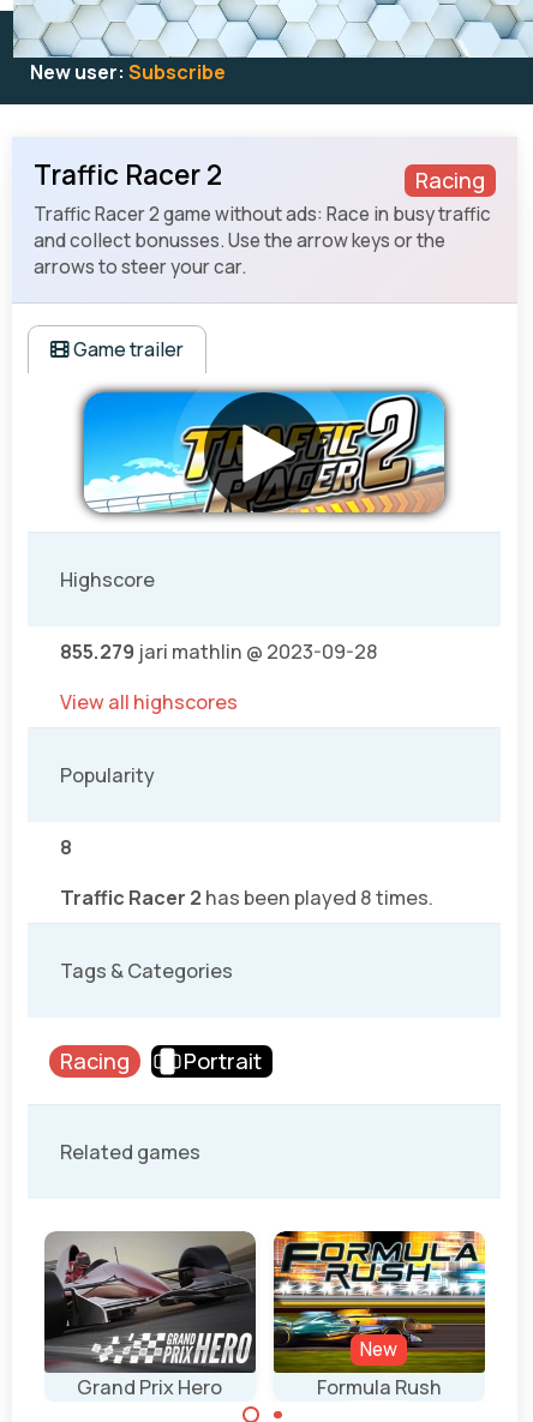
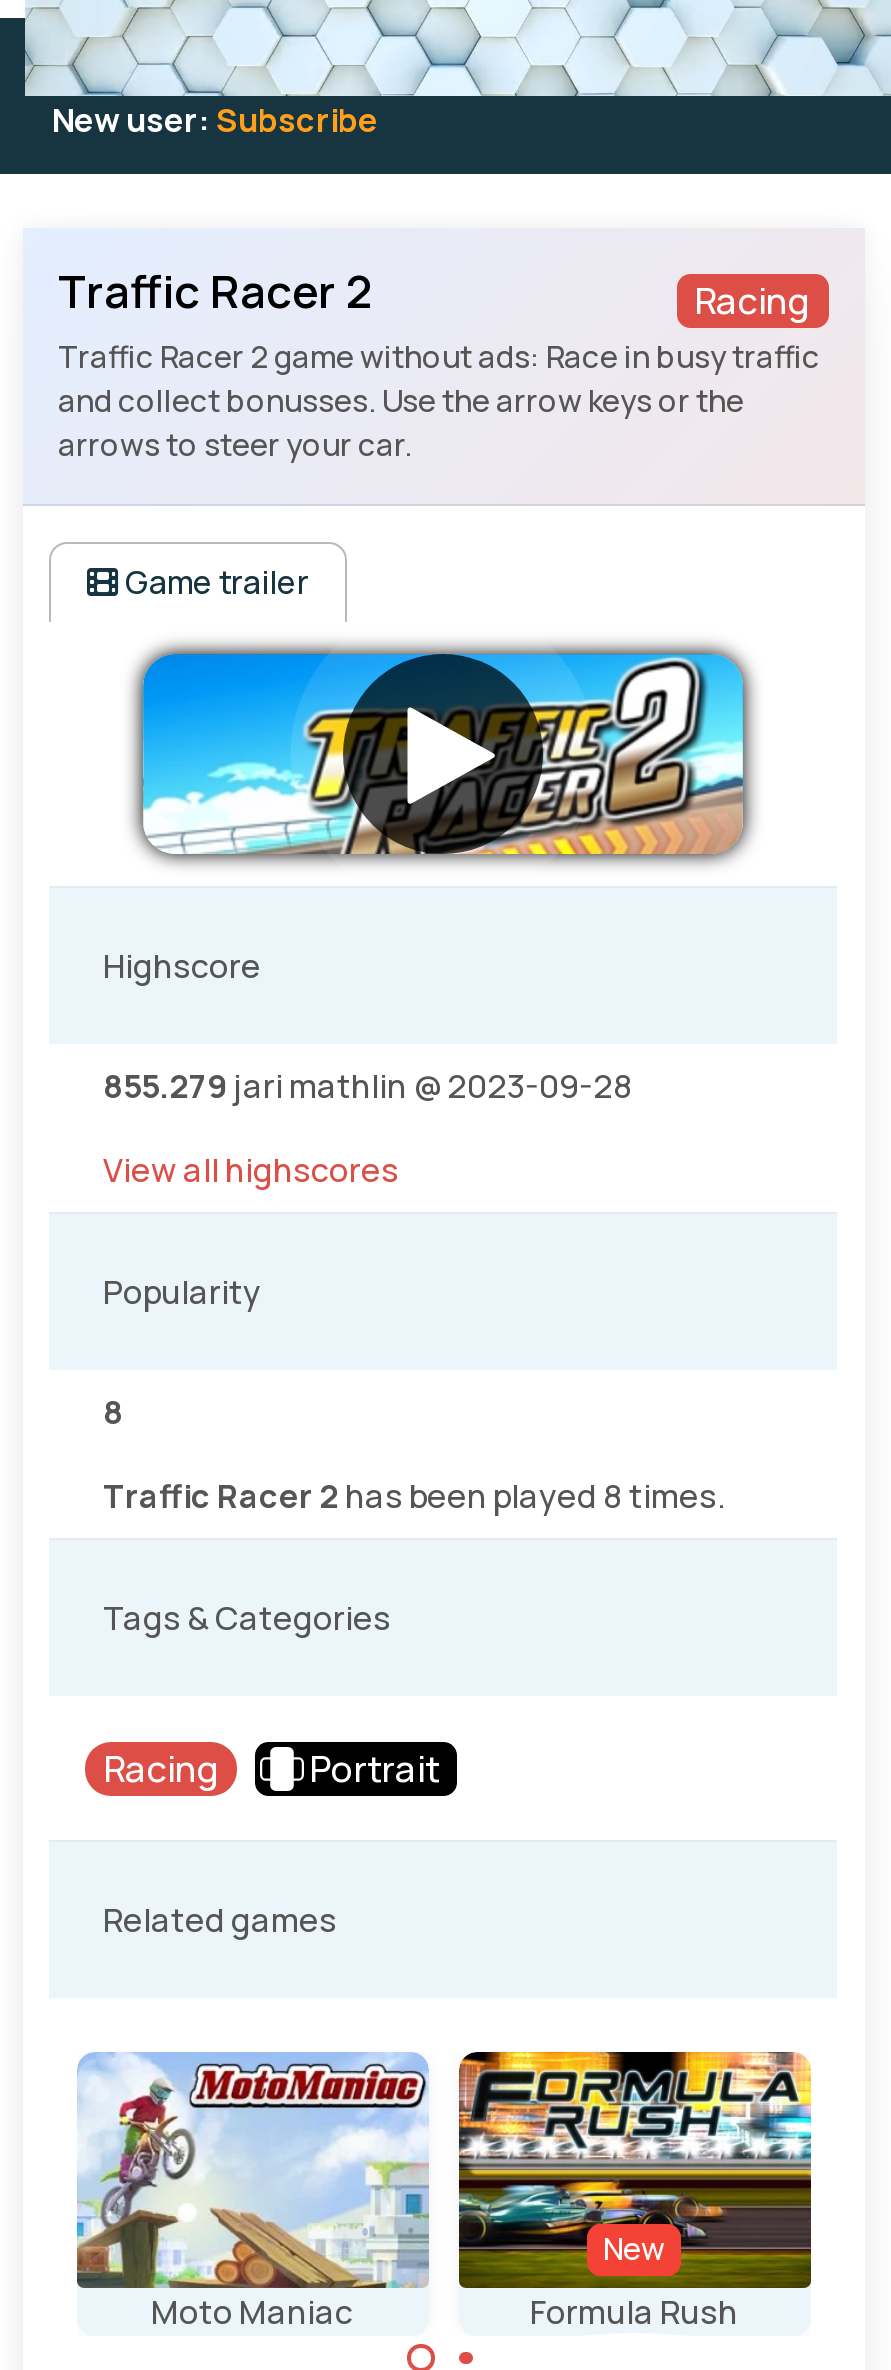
- [image]
- Grand Prix Hero
+ [image]
+ Moto Maniac
